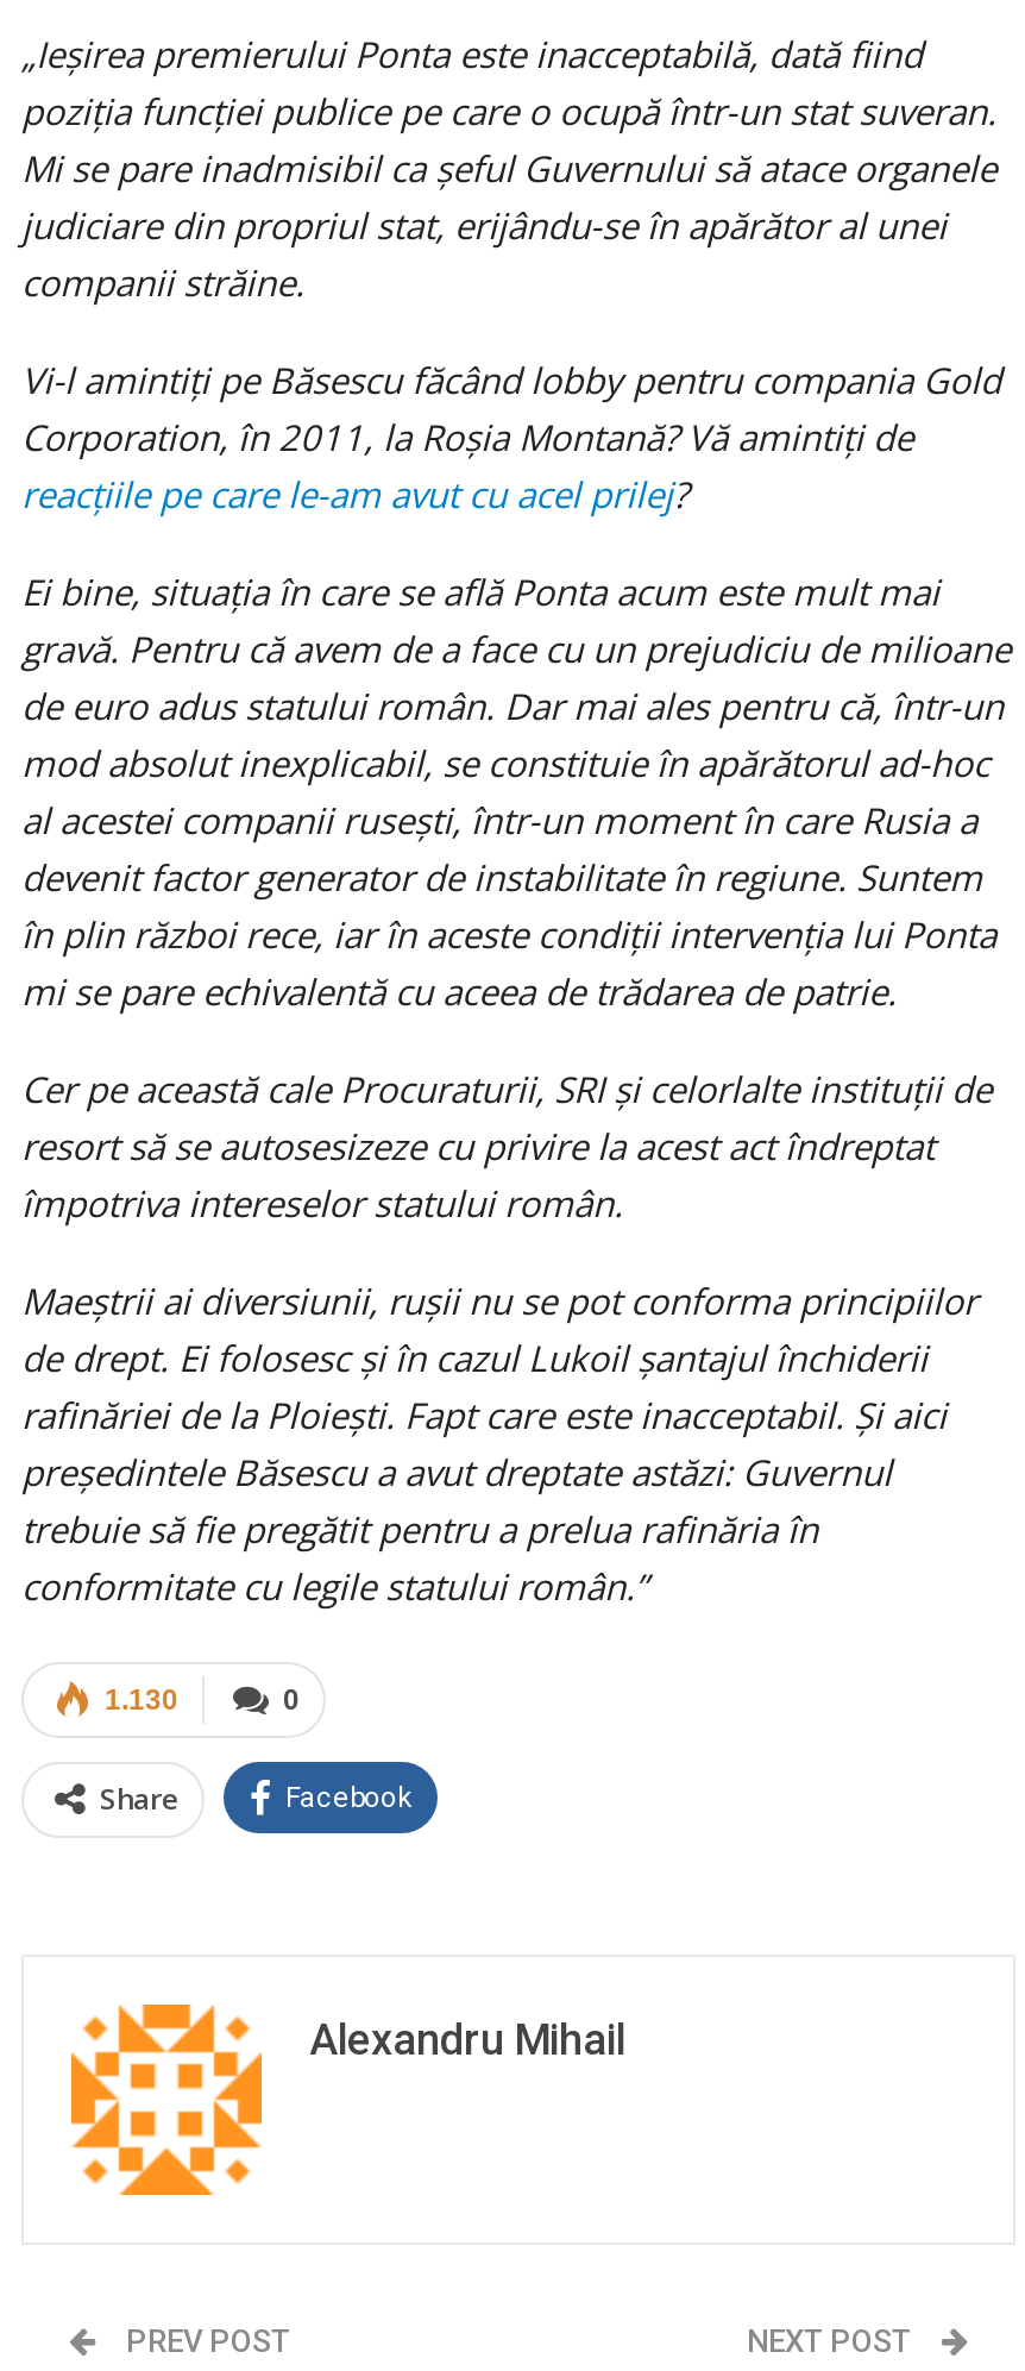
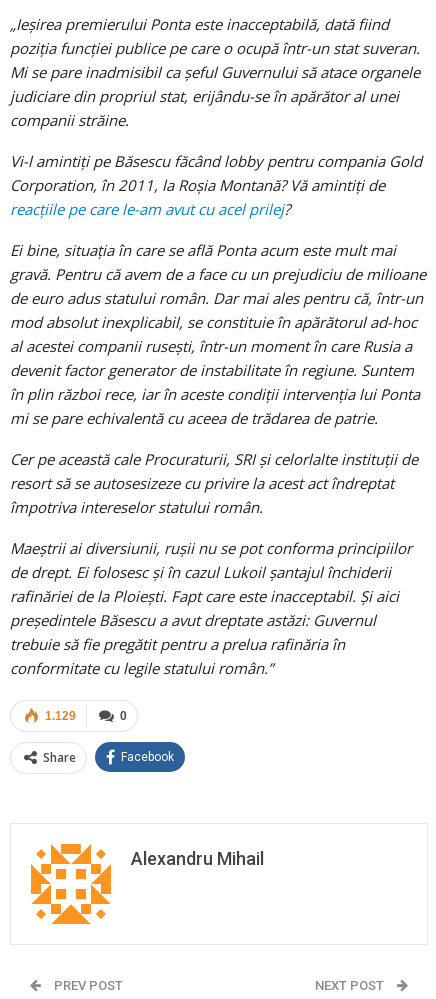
- 1.130
+ 1.129
